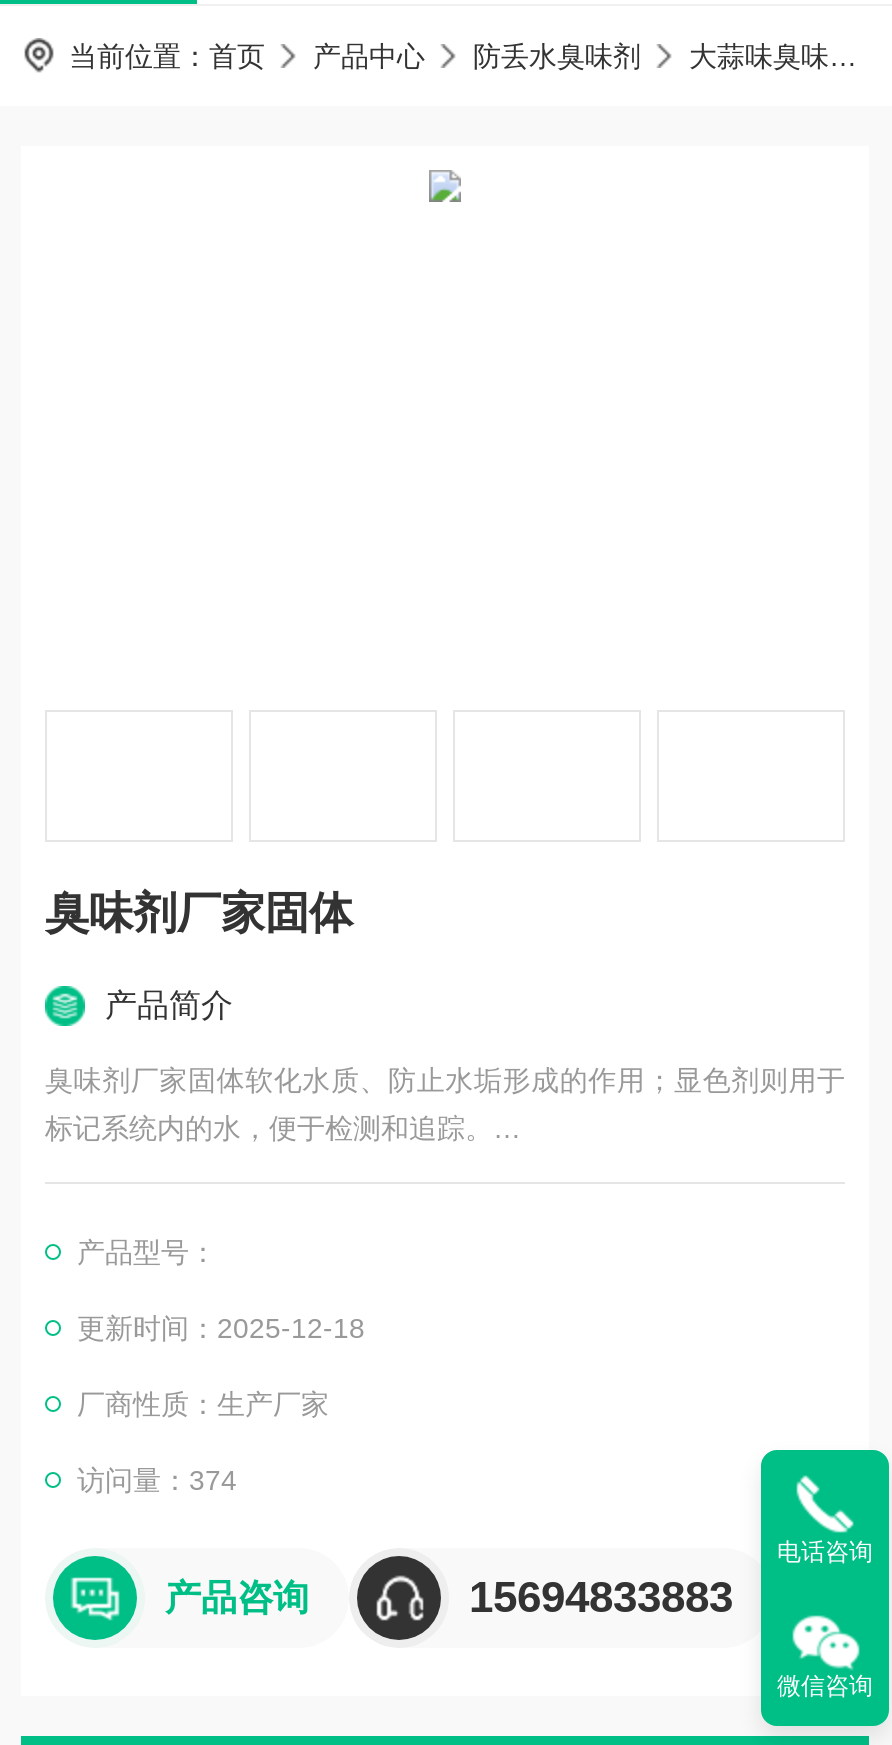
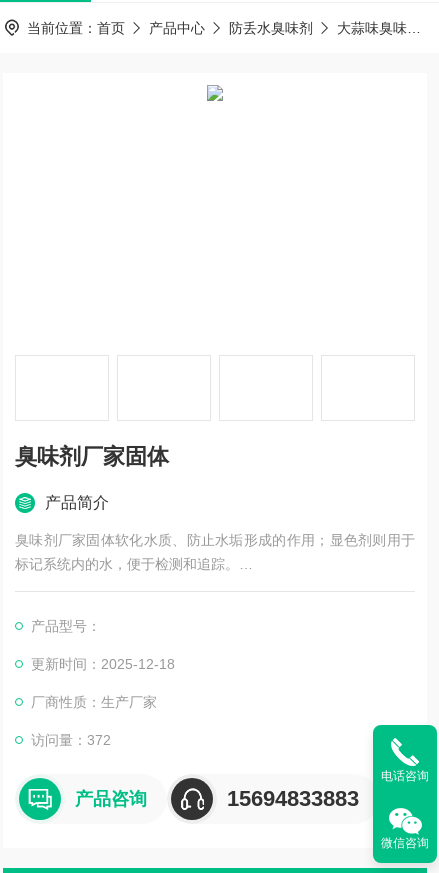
- 访问量：374
+ 访问量：372
